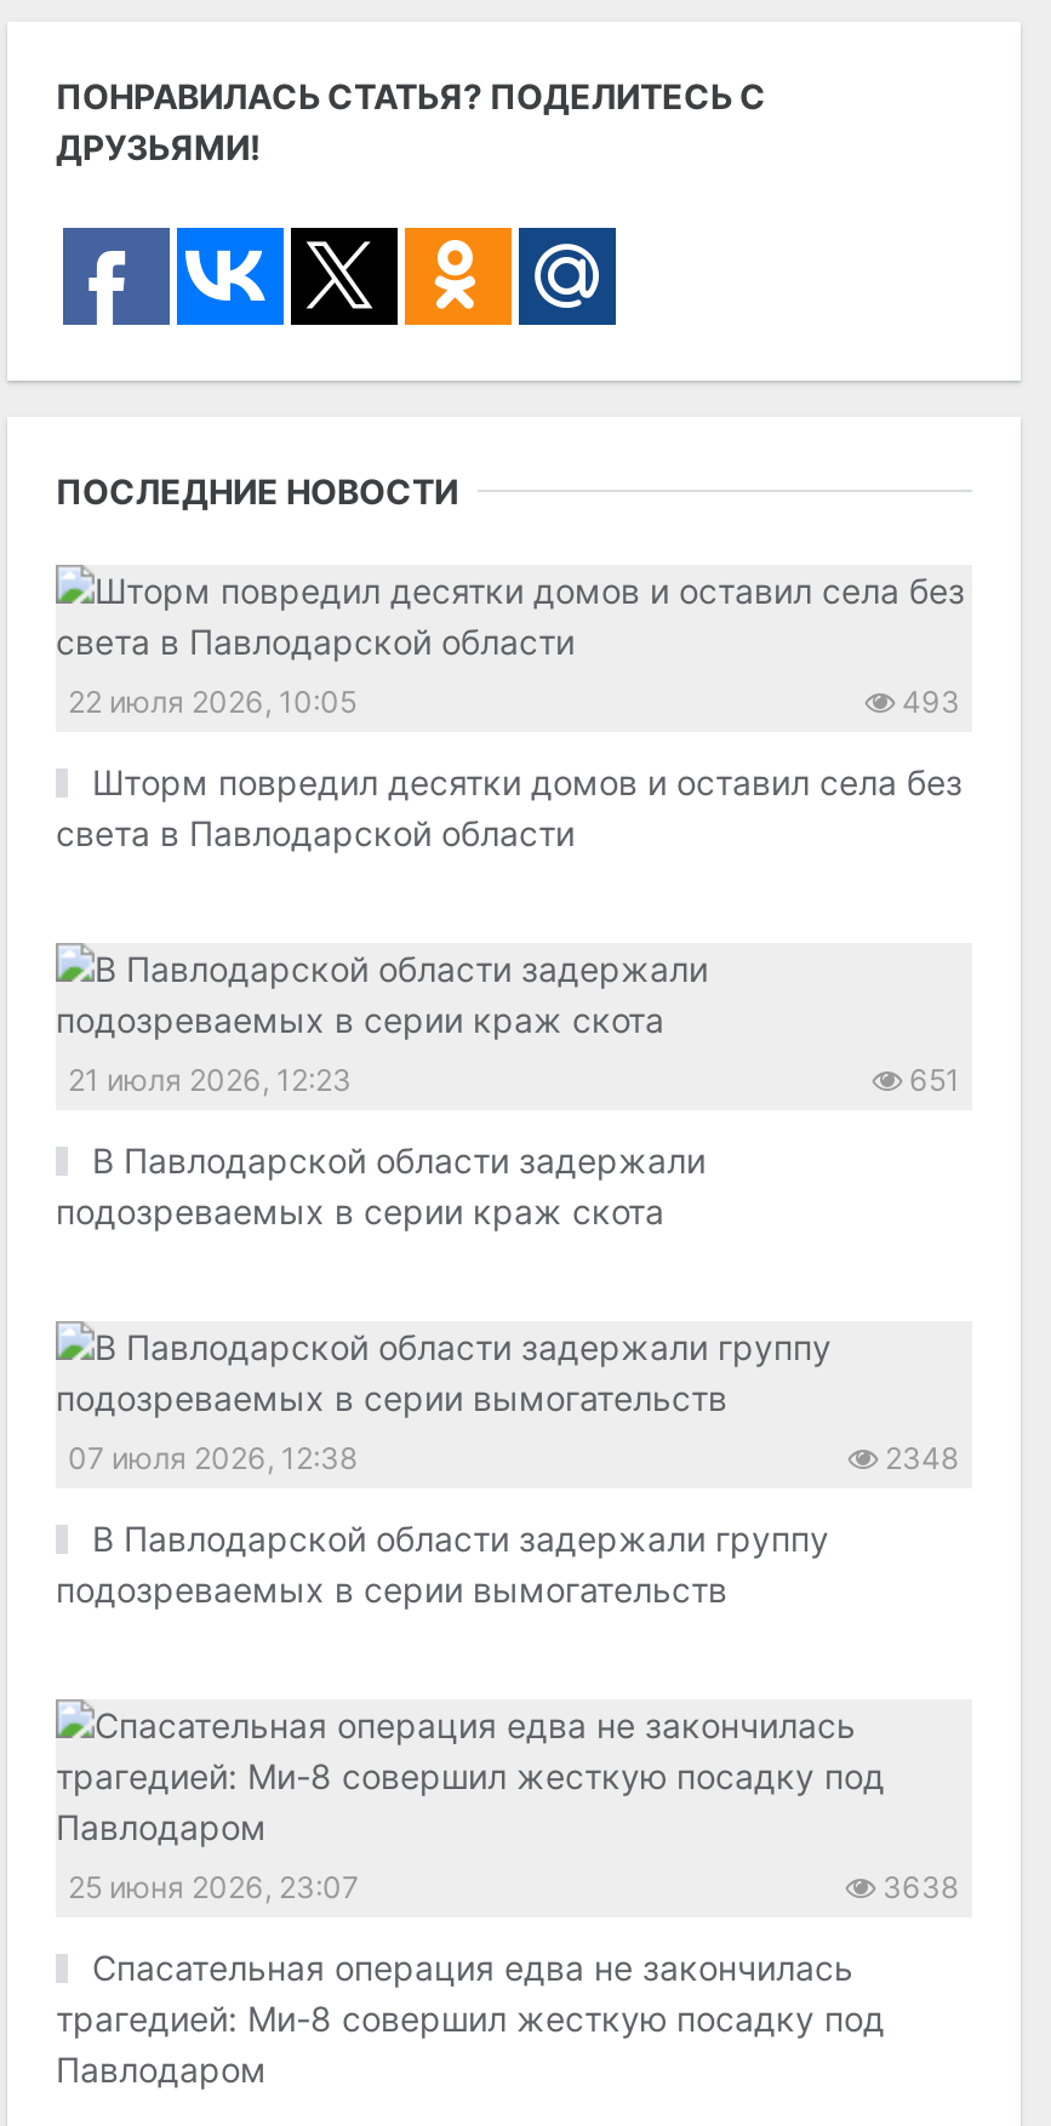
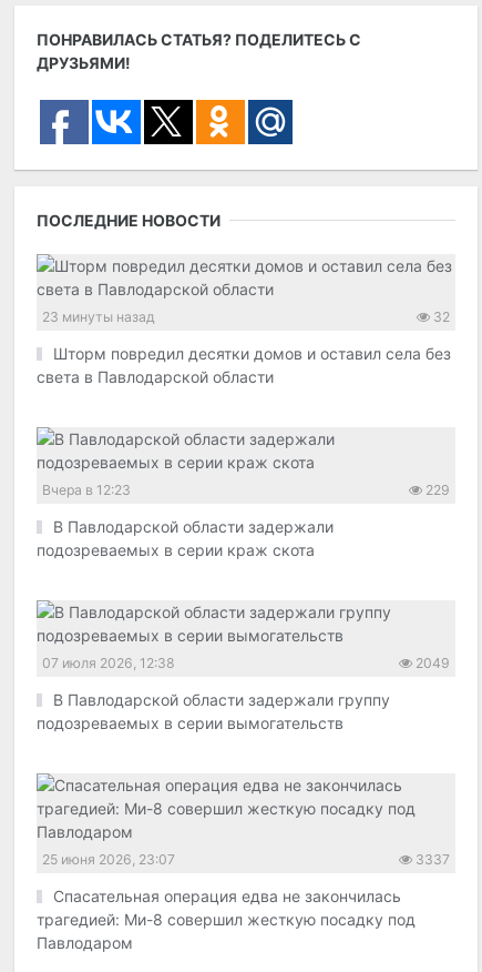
- 22 июля 2026, 10:05
- 493
+ 23 минуты назад
+ 32

- 21 июля 2026, 12:23
- 651
+ Вчера в 12:23
+ 229

- 2348
+ 2049

- 3638
+ 3337
